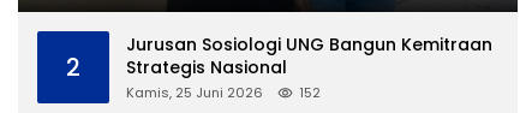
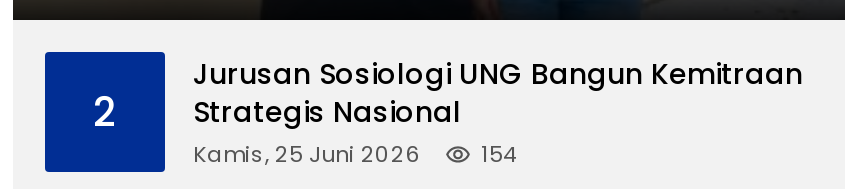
- Kamis, 25 Juni 2026 152
+ Kamis, 25 Juni 2026 154
